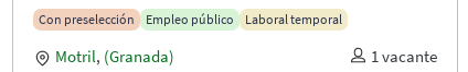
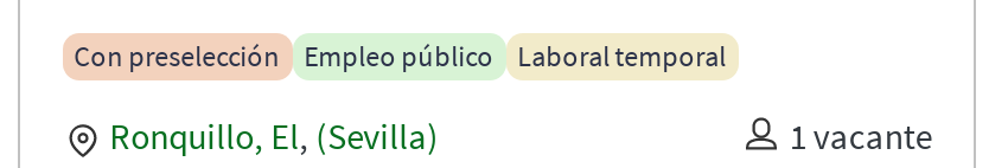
- Motril, (Granada)
+ Ronquillo, El, (Sevilla)
